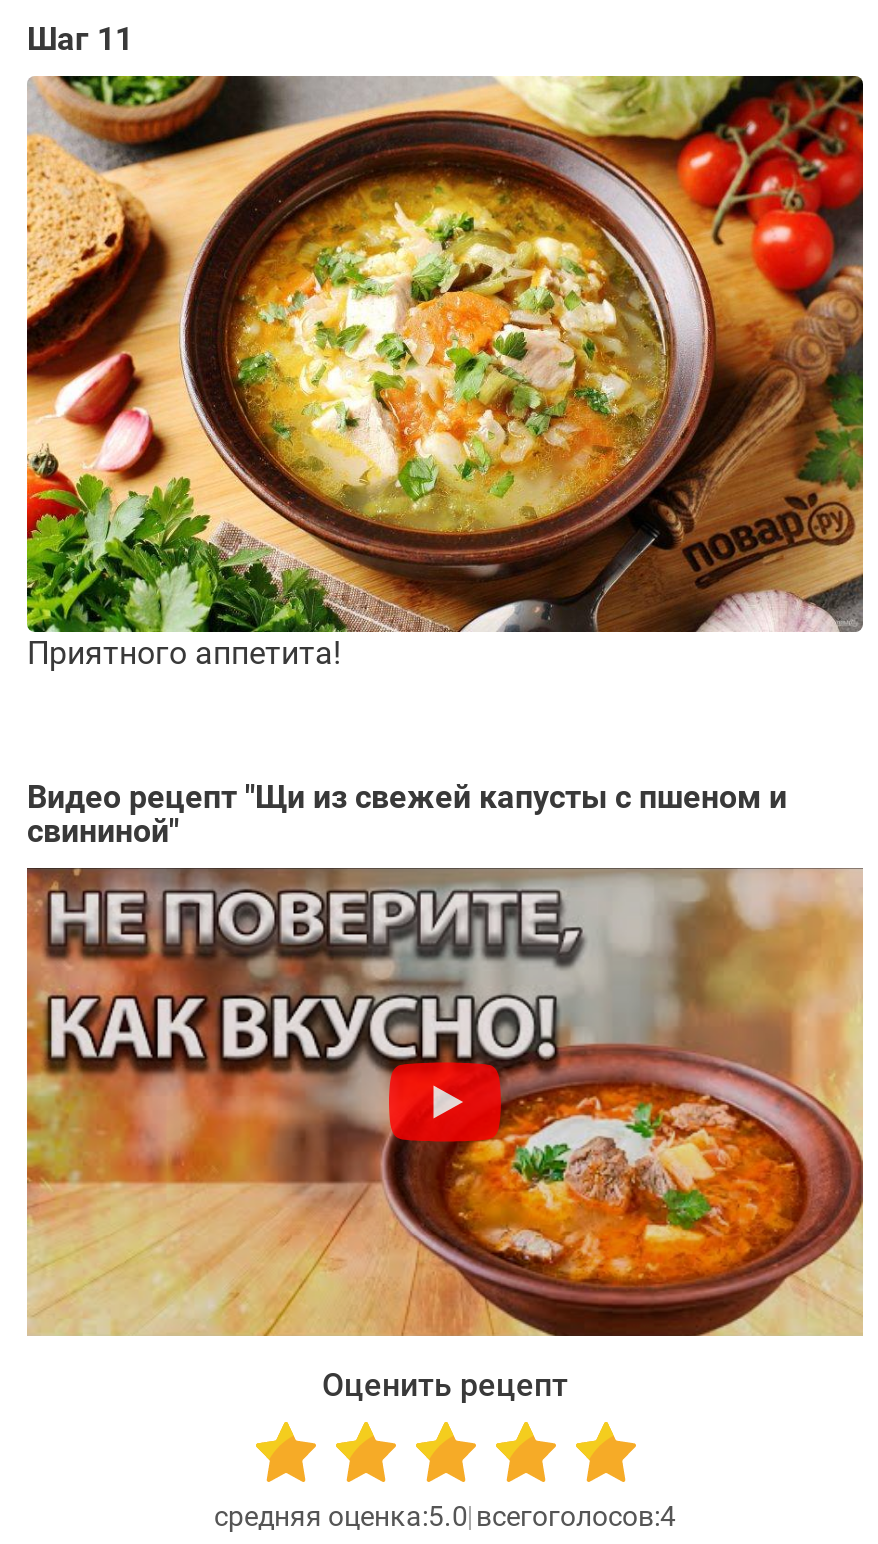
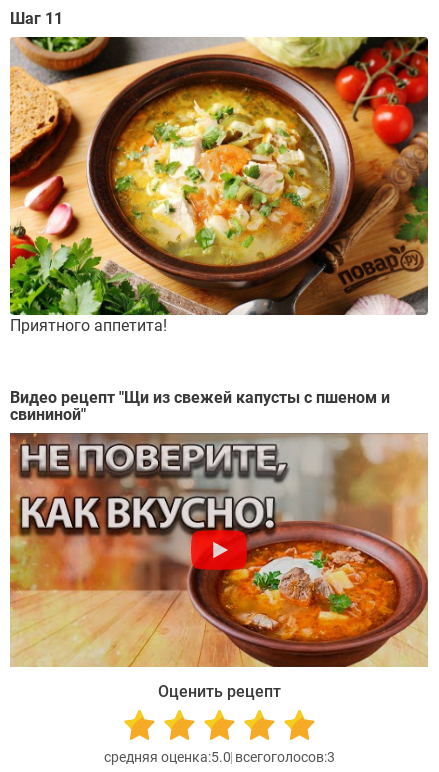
- 4
+ 3
